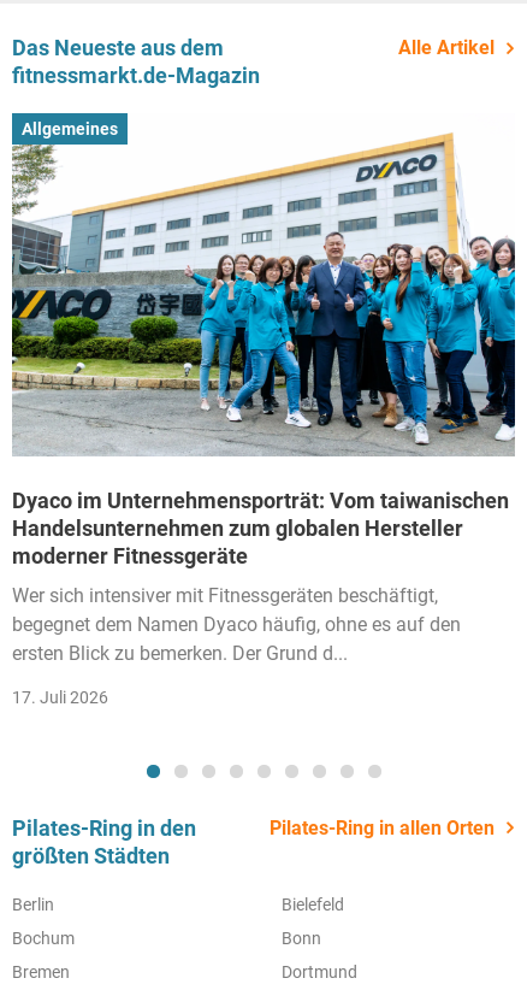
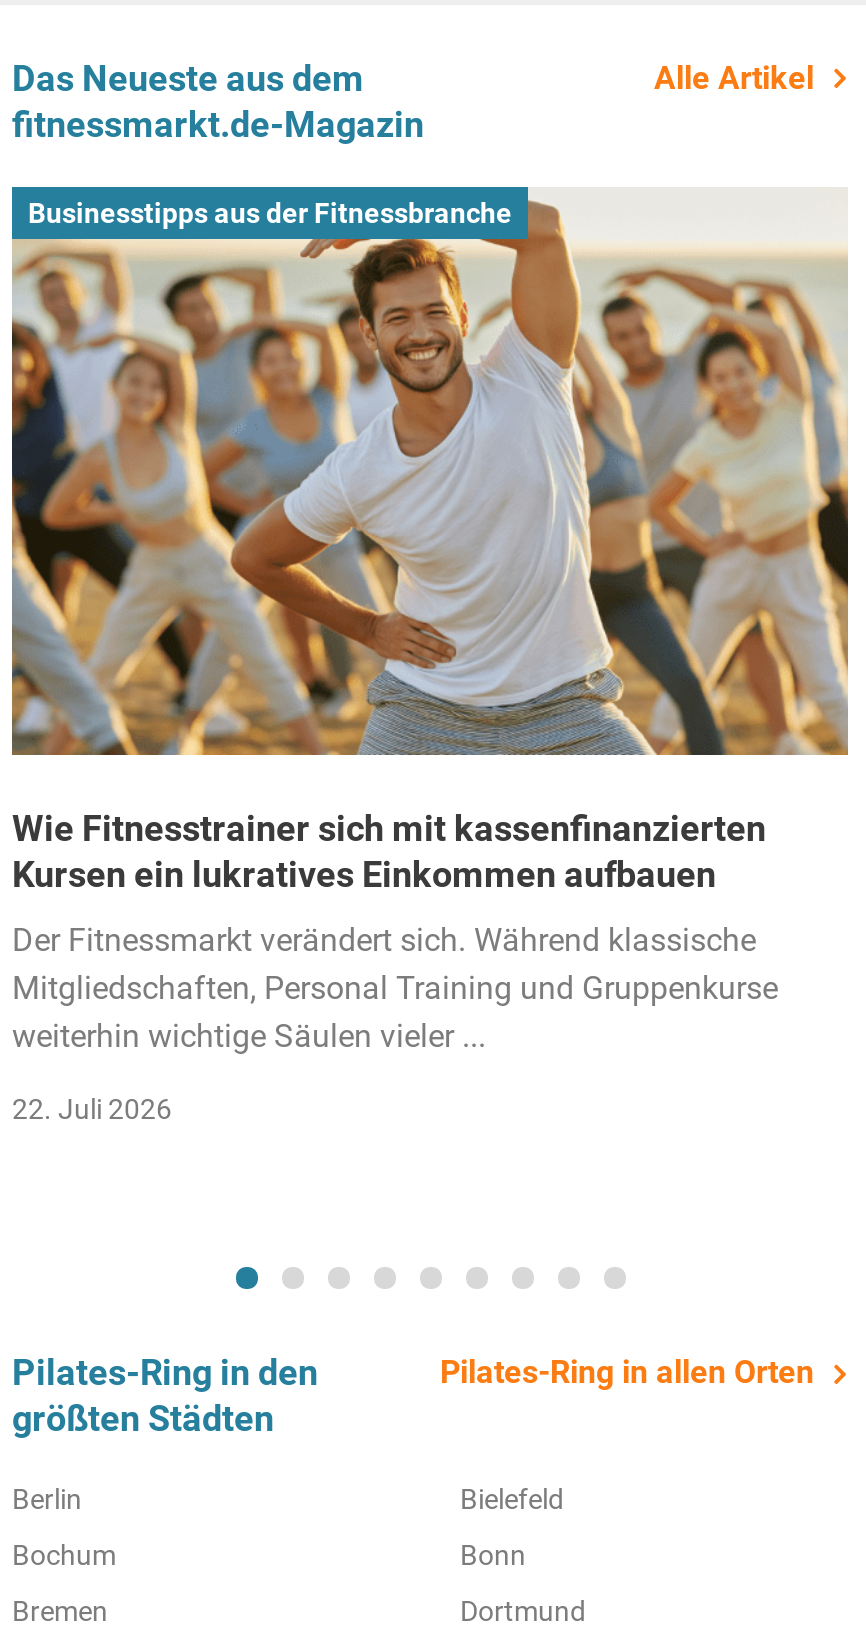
- [image]
- Allgemeines
+ [image]
+ Businesstipps aus der Fitnessbranche

- Dyaco im Unternehmensporträt: Vom taiwanischen
- Handelsunternehmen zum globalen Hersteller
- moderner Fitnessgeräte
+ Wie Fitnesstrainer sich mit kassenfinanzierten
+ Kursen ein lukratives Einkommen aufbauen

- Wer sich intensiver mit Fitnessgeräten beschäftigt,
- begegnet dem Namen Dyaco häufig, ohne es auf den
- ersten Blick zu bemerken. Der Grund d...
+ Der Fitnessmarkt verändert sich. Während klassische
+ Mitgliedschaften, Personal Training und Gruppenkurse
+ weiterhin wichtige Säulen vieler ...

- 17. Juli 2026
+ 22. Juli 2026
